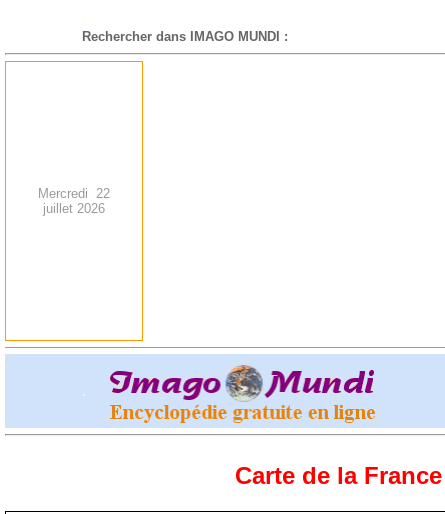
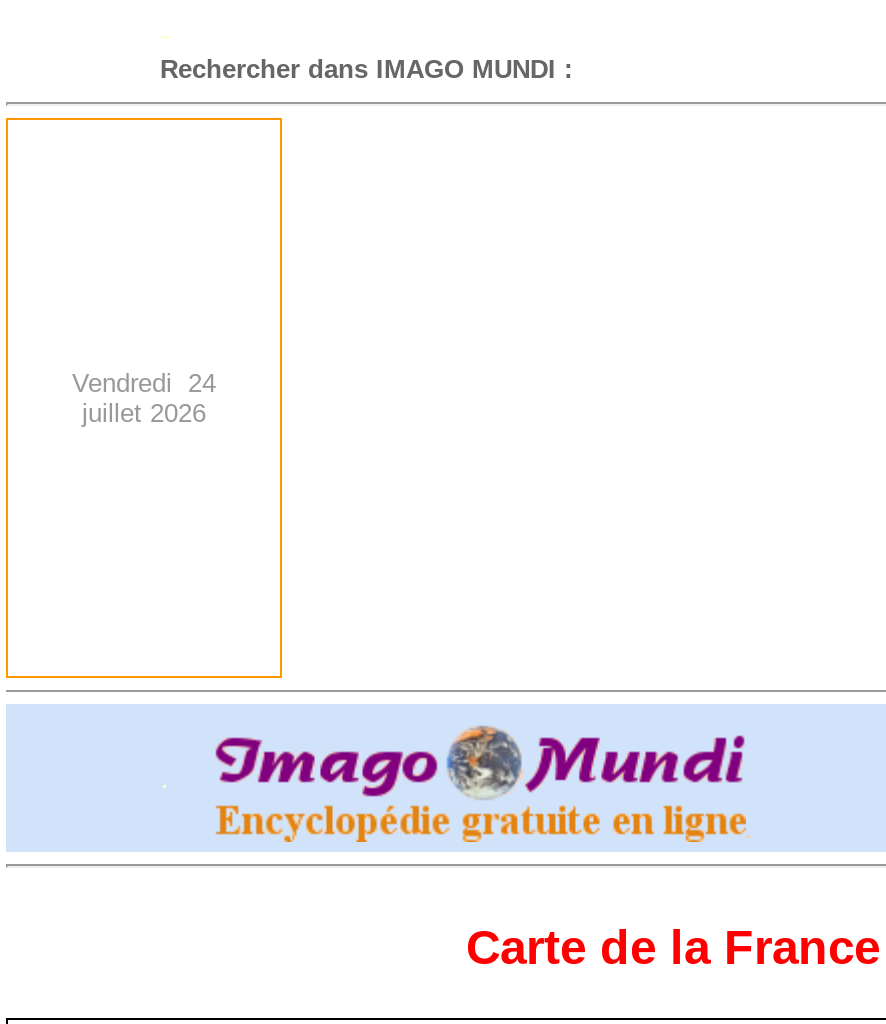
- Mercredi 22
+ Vendredi 24
